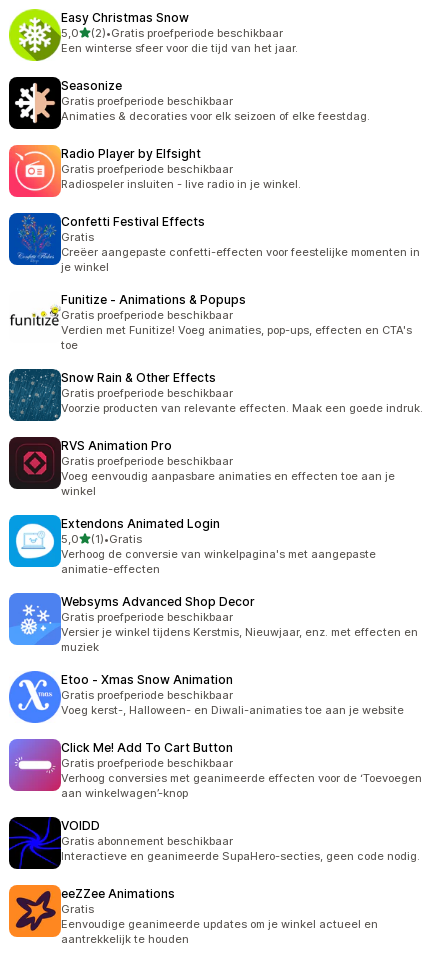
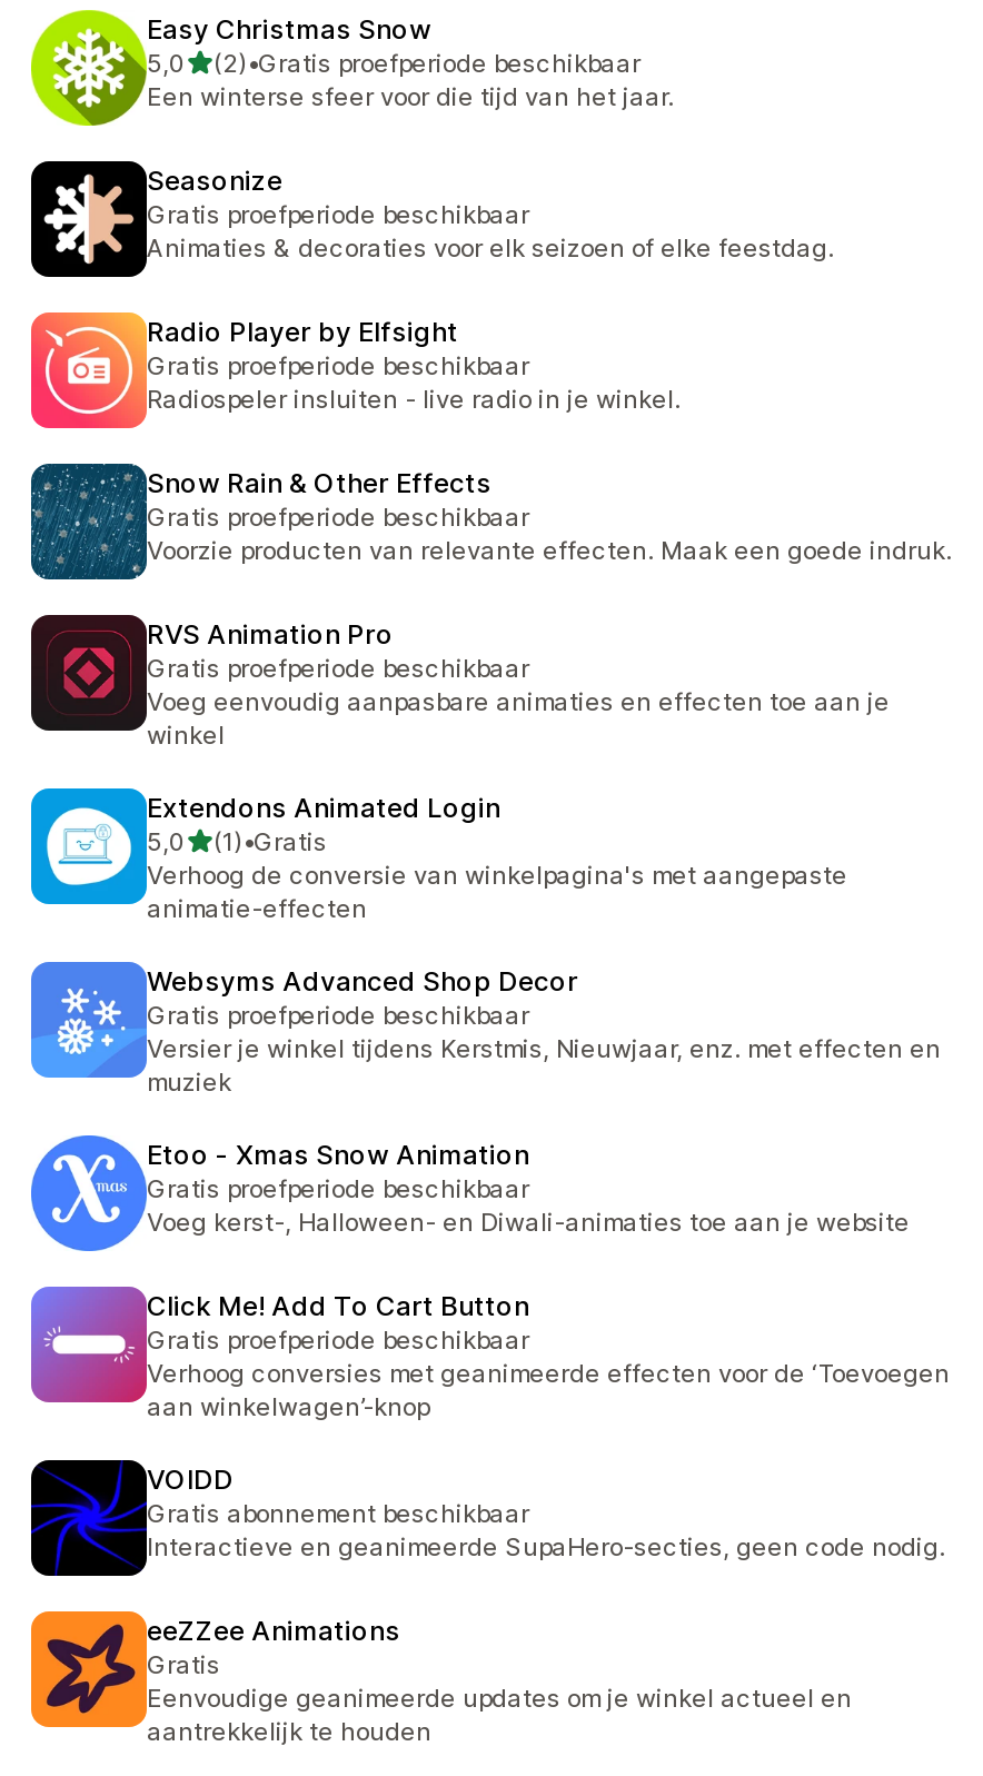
- [image]
- Confetti Festival Effects
- Gratis
- Creëer aangepaste confetti-effecten voor feestelijke momenten in
- je winkel
- Funitize ‑ Animations & Popups
- Gratis proefperiode beschikbaar
- Verdien met Funitize! Voeg animaties, pop-ups, effecten en CTA's
- toe

- [image]
